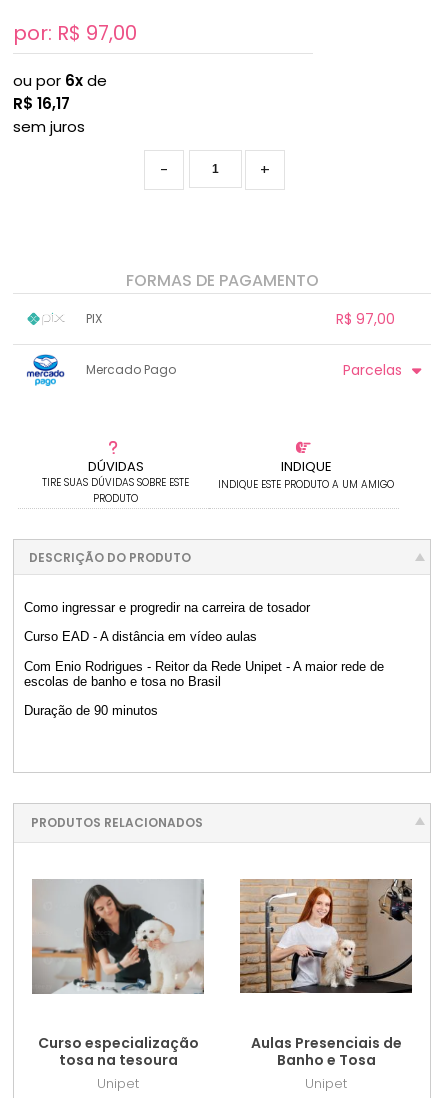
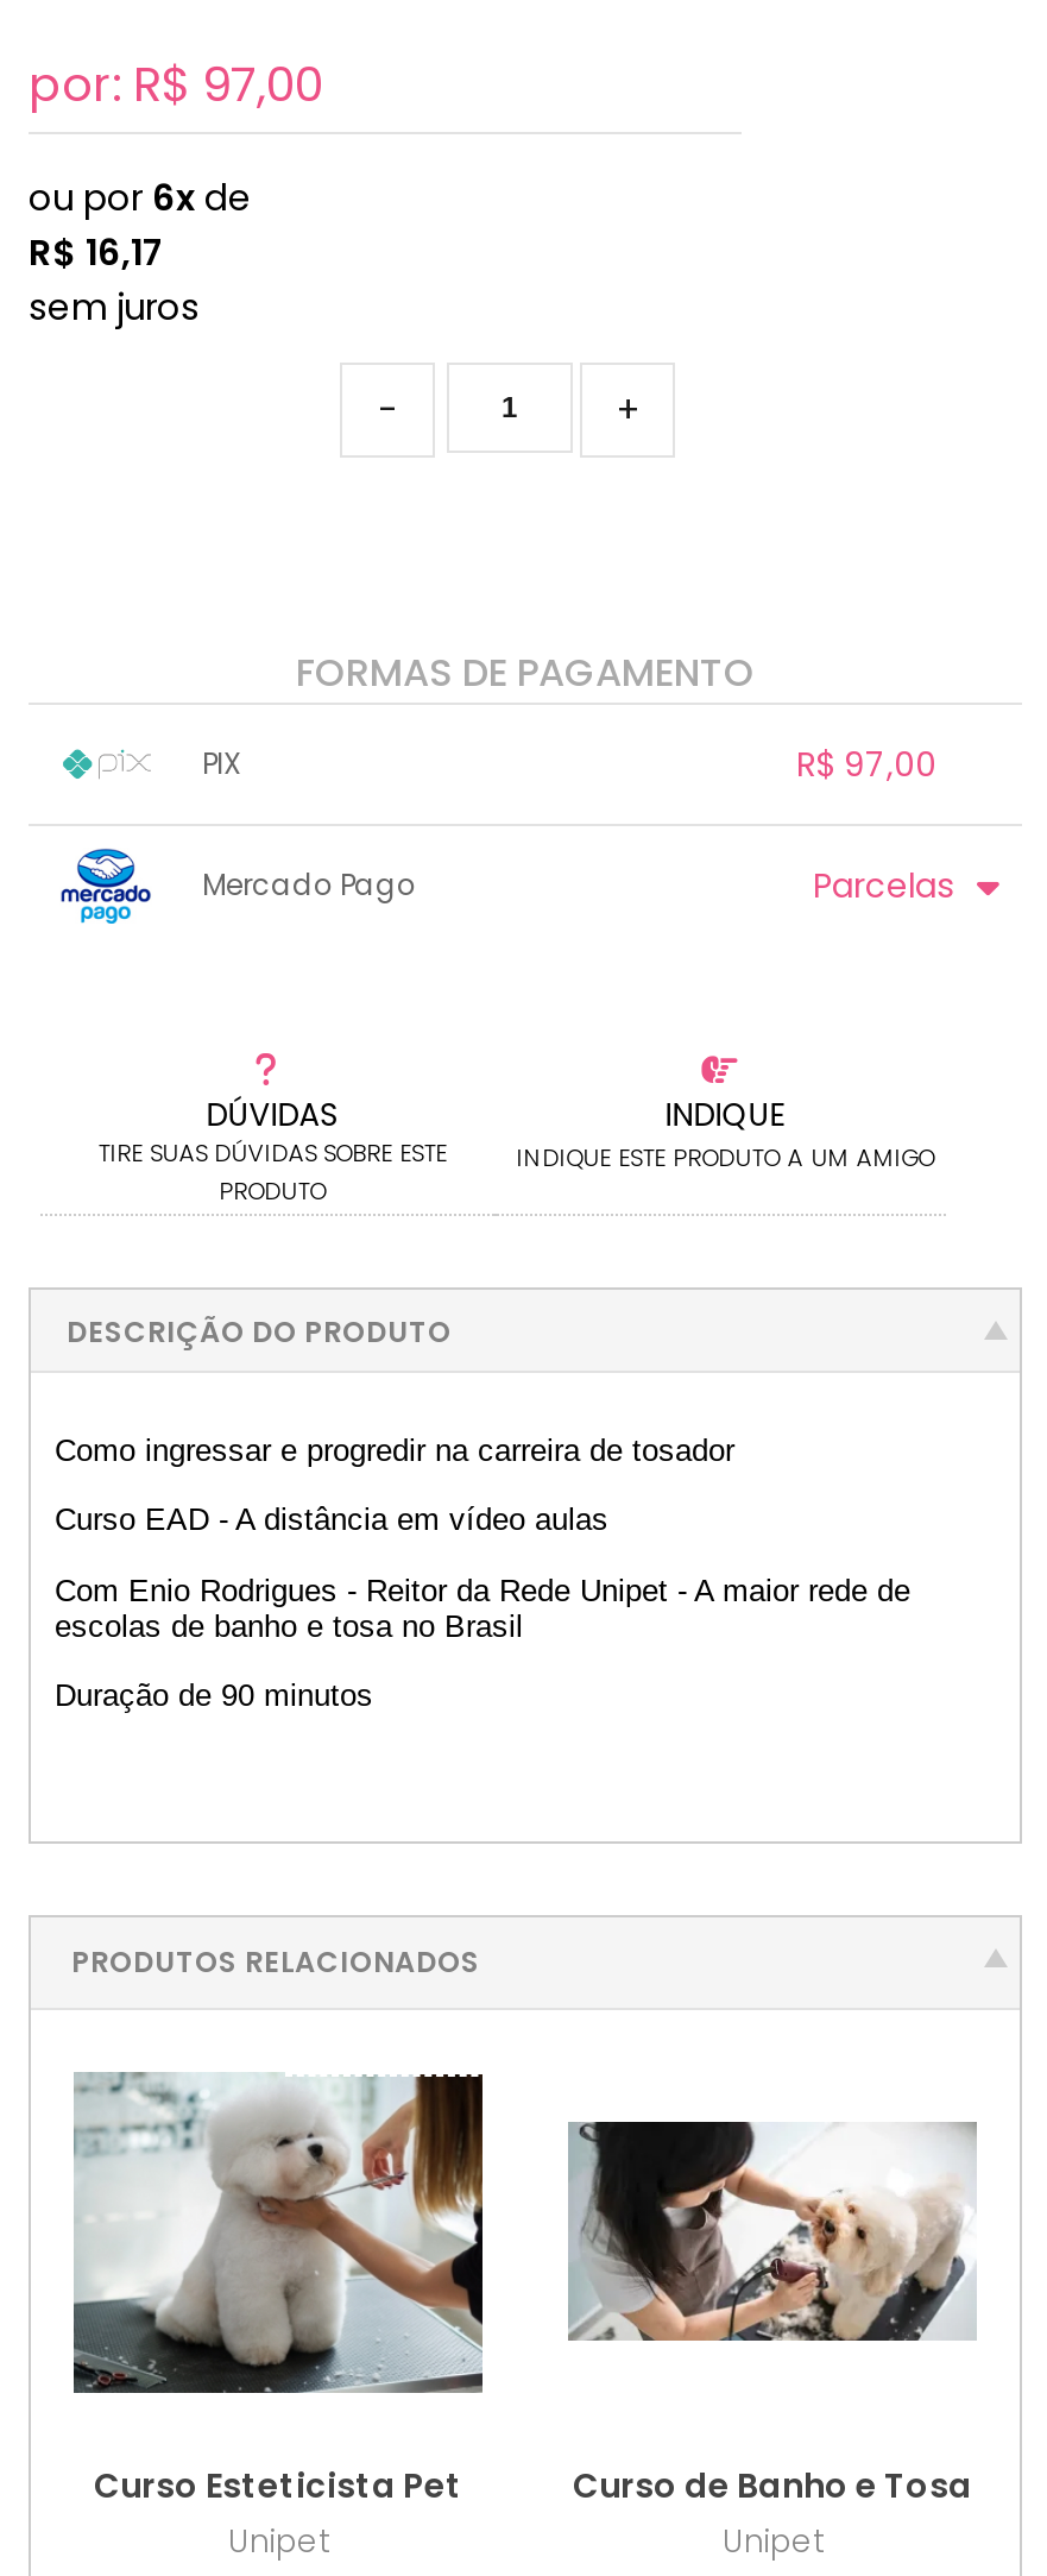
- [image]
- Curso especialização
- tosa na tesoura
+ [image]
+ Curso Esteticista Pet

- [image]
+ [image]

- Aulas Presenciais de
- Banho e Tosa
+ Curso de Banho e Tosa
